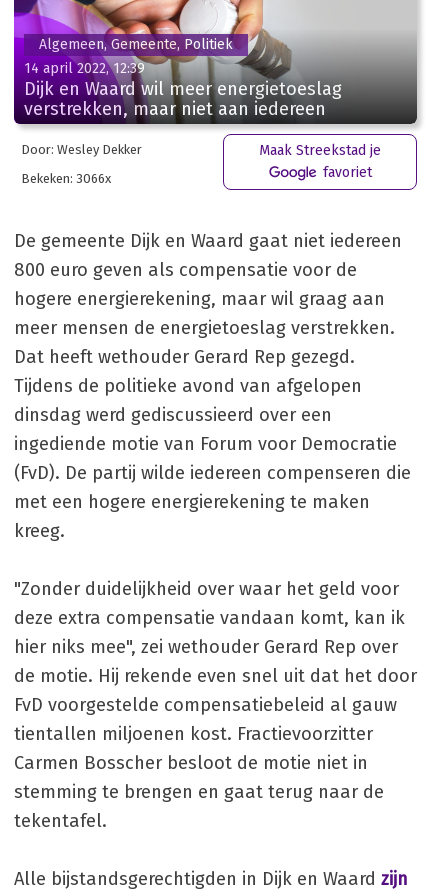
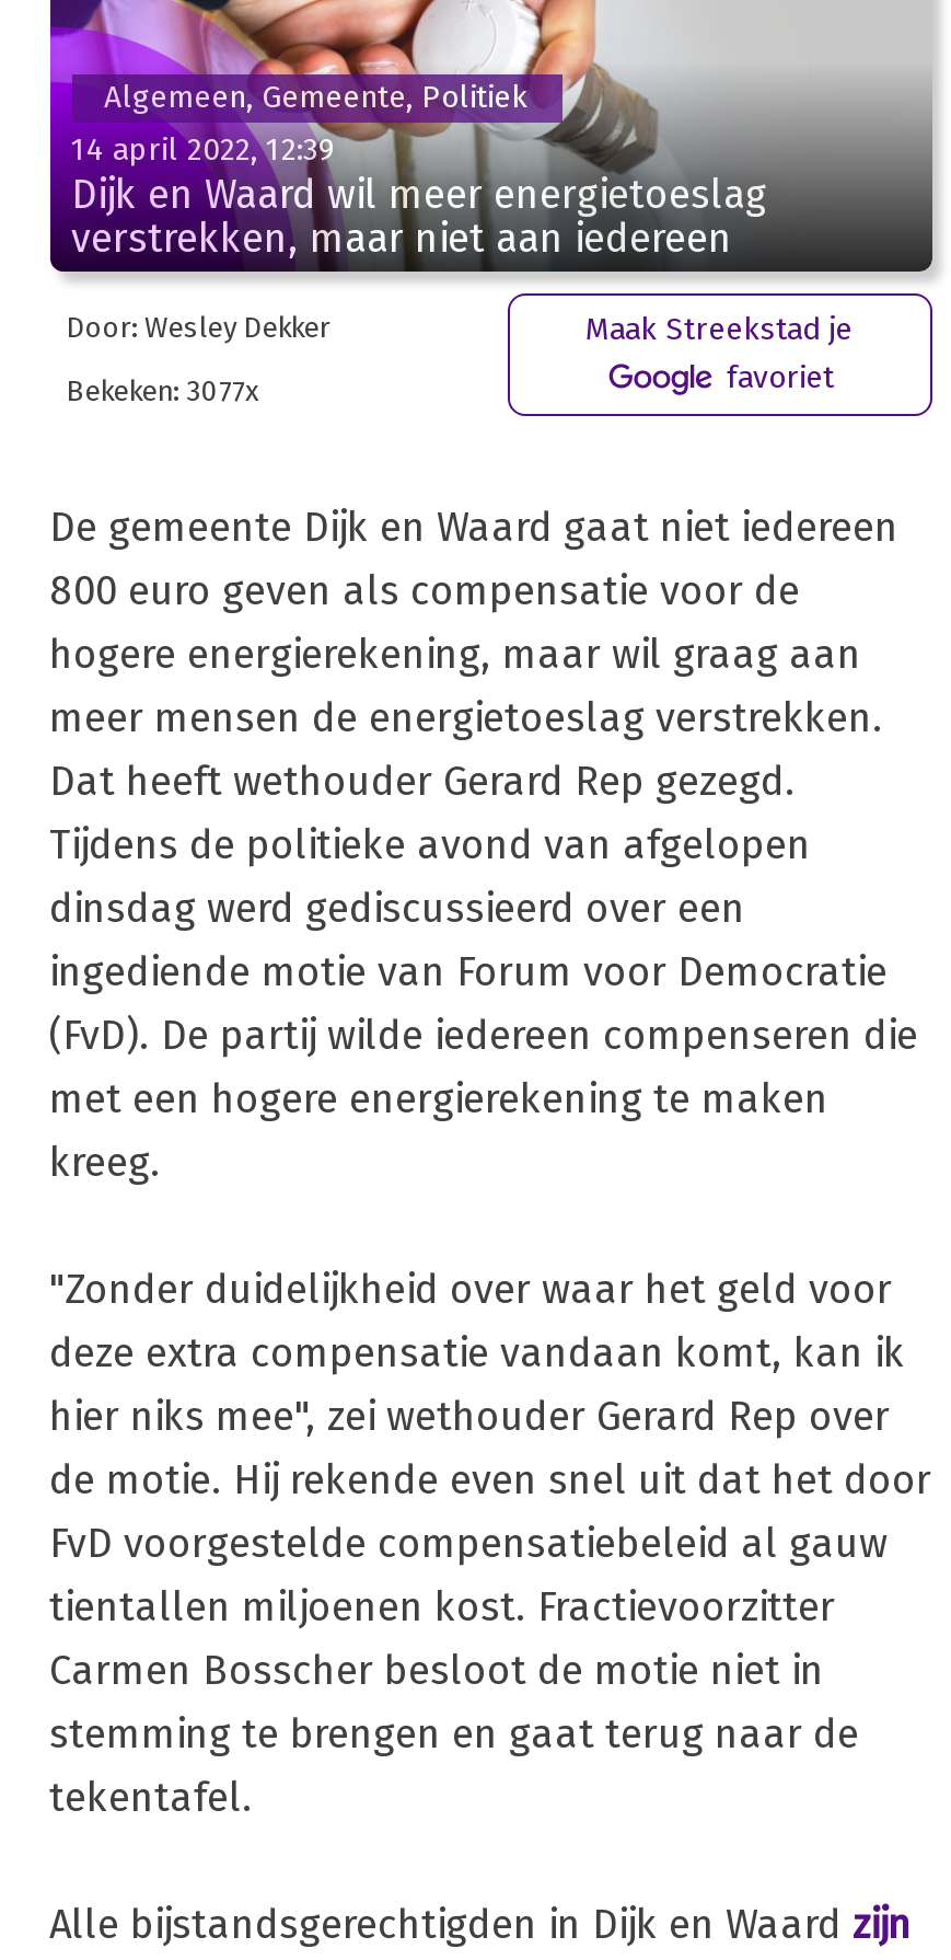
- Bekeken: 3066x
+ Bekeken: 3077x
